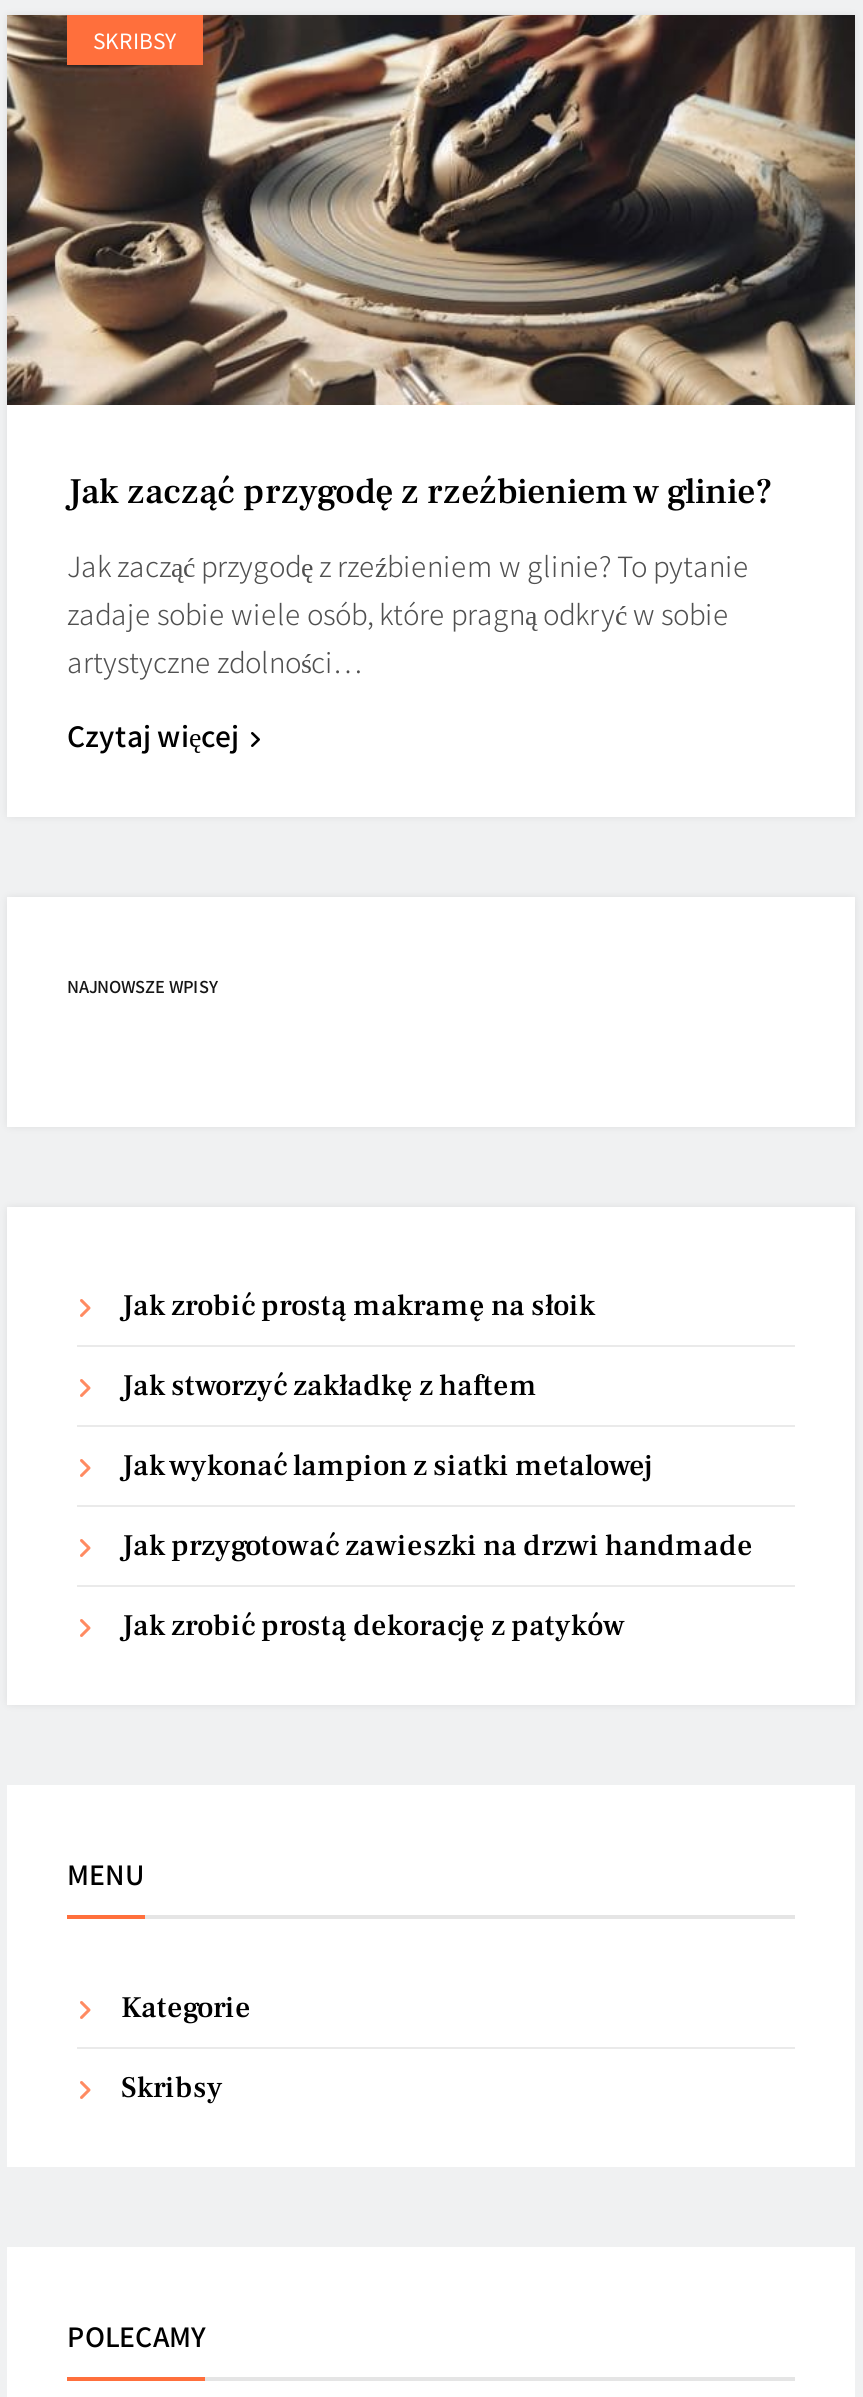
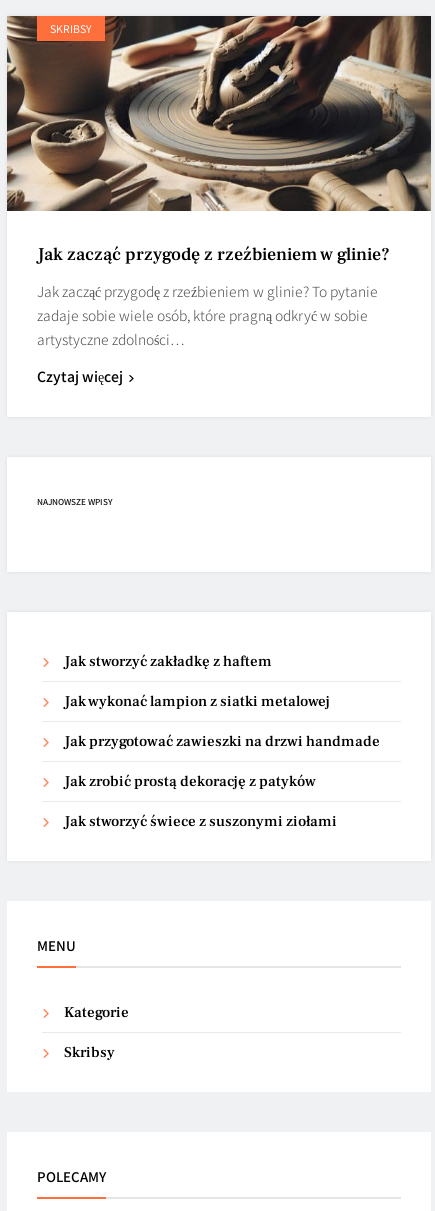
- Jak zrobić prostą makramę na słoik

moved up: Jak stworzyć zakładkę z haftem | Jak wykonać lampion z siatki metalowej | Jak przygotować zawieszki na drzwi handmade | Jak zrobić prostą dekorację z patyków

+ Jak stworzyć świece z suszonymi ziołami
